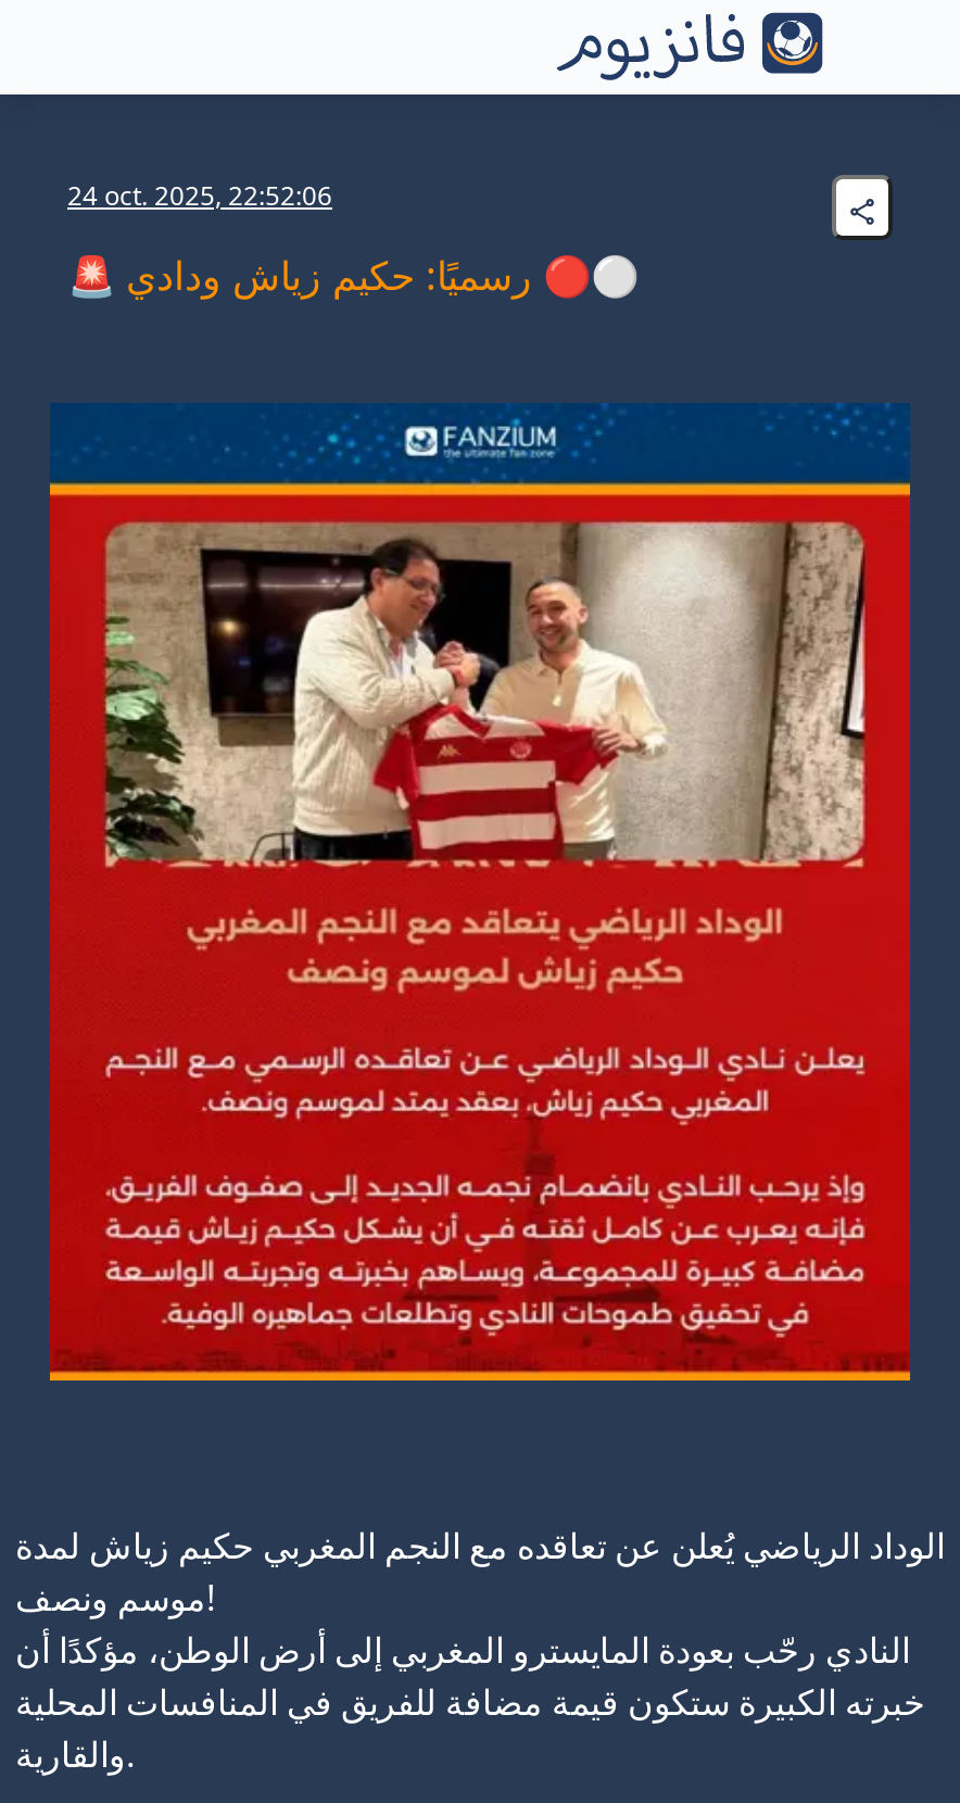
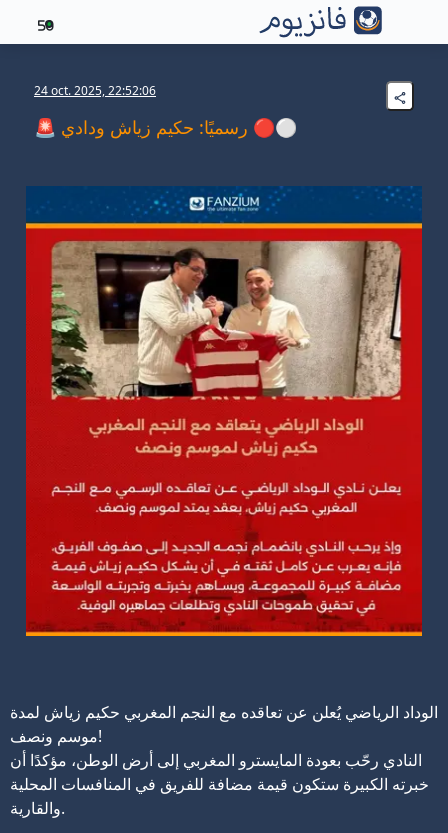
+ 50
